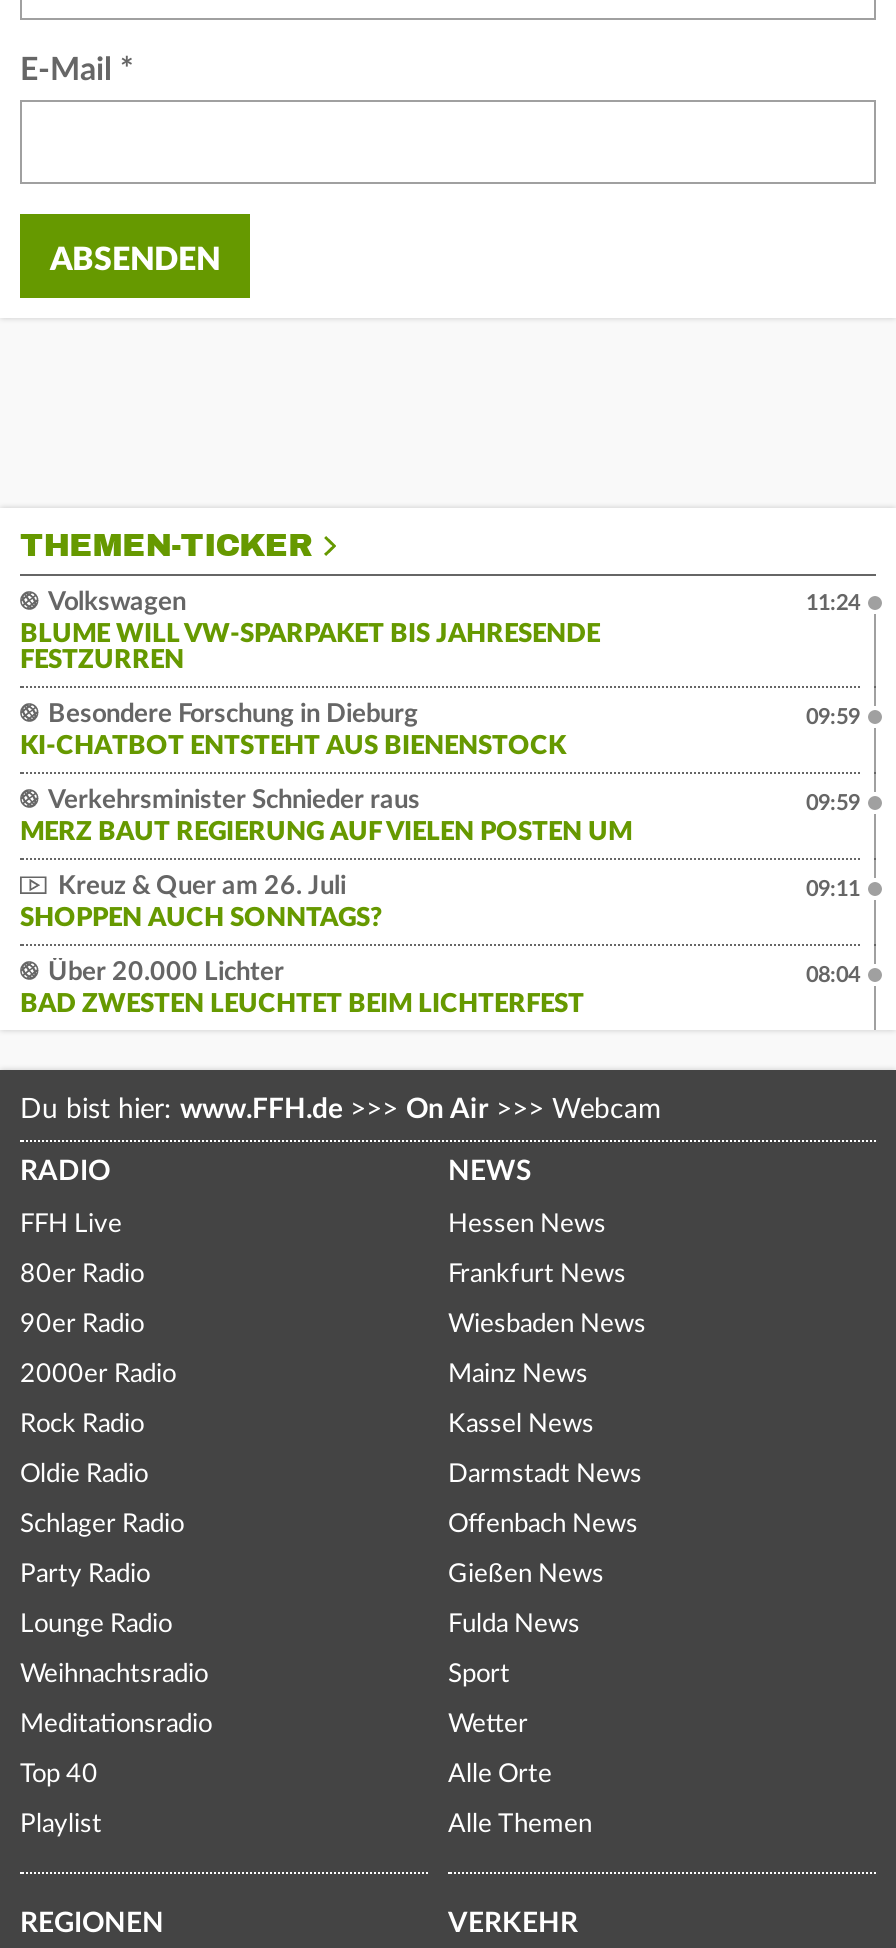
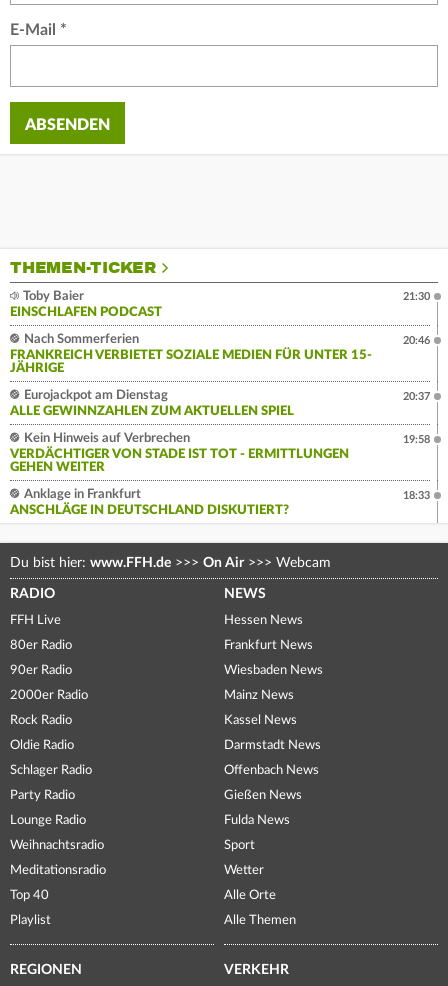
- Volkswagen
- BLUME WILL VW-SPARPAKET BIS JAHRESENDE
- FESTZURREN
+ Toby Baier
+ EINSCHLAFEN PODCAST

- 11:24
+ 21:30

- Besondere Forschung in Dieburg
- KI-CHATBOT ENTSTEHT AUS BIENENSTOCK
+ Nach Sommerferien
+ FRANKREICH VERBIETET SOZIALE MEDIEN FÜR UNTER 15-
+ JÄHRIGE

- 09:59
+ 20:46

- Verkehrsminister Schnieder raus
- MERZ BAUT REGIERUNG AUF VIELEN POSTEN UM
+ Eurojackpot am Dienstag
+ ALLE GEWINNZAHLEN ZUM AKTUELLEN SPIEL

- 09:59
+ 20:37

- Kreuz & Quer am 26. Juli
- SHOPPEN AUCH SONNTAGS?
+ Kein Hinweis auf Verbrechen
+ VERDÄCHTIGER VON STADE IST TOT - ERMITTLUNGEN
+ GEHEN WEITER

- 09:11
+ 19:58

- Über 20.000 Lichter
- BAD ZWESTEN LEUCHTET BEIM LICHTERFEST
+ Anklage in Frankfurt
+ ANSCHLÄGE IN DEUTSCHLAND DISKUTIERT?

- 08:04
+ 18:33
